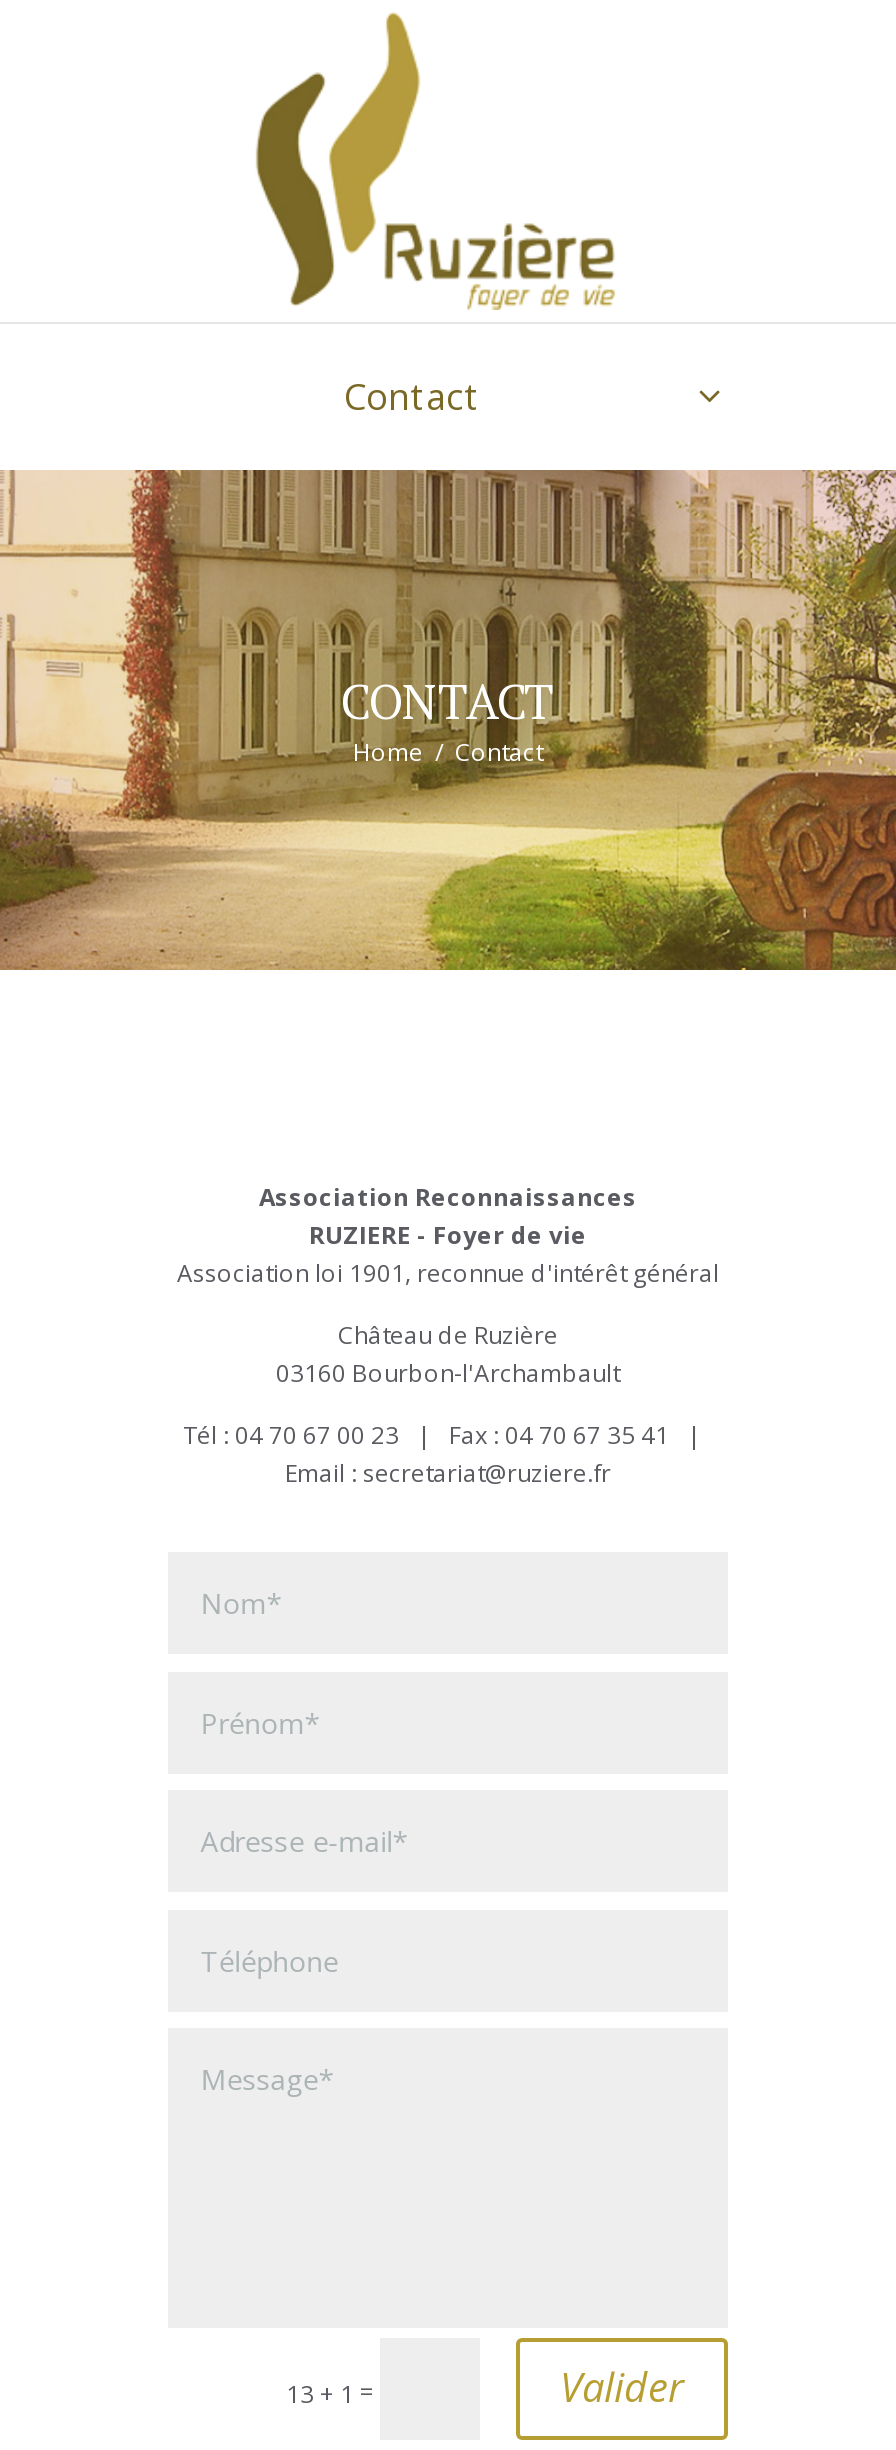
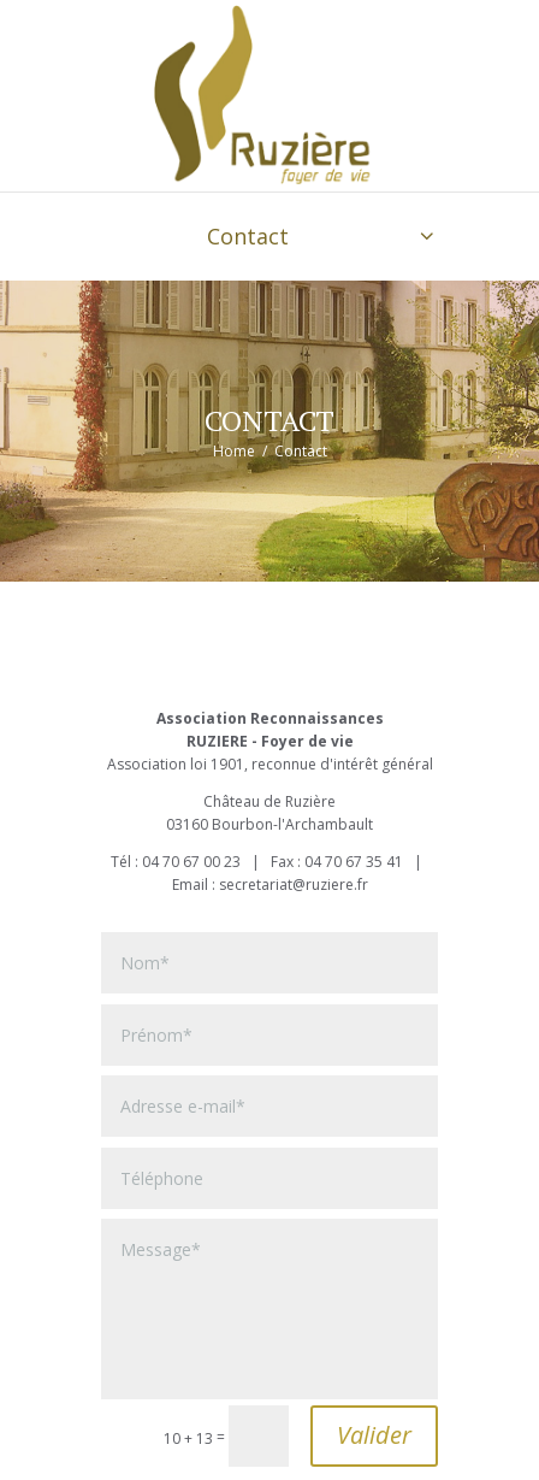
- 13 + 1 =
+ 10 + 13 =
